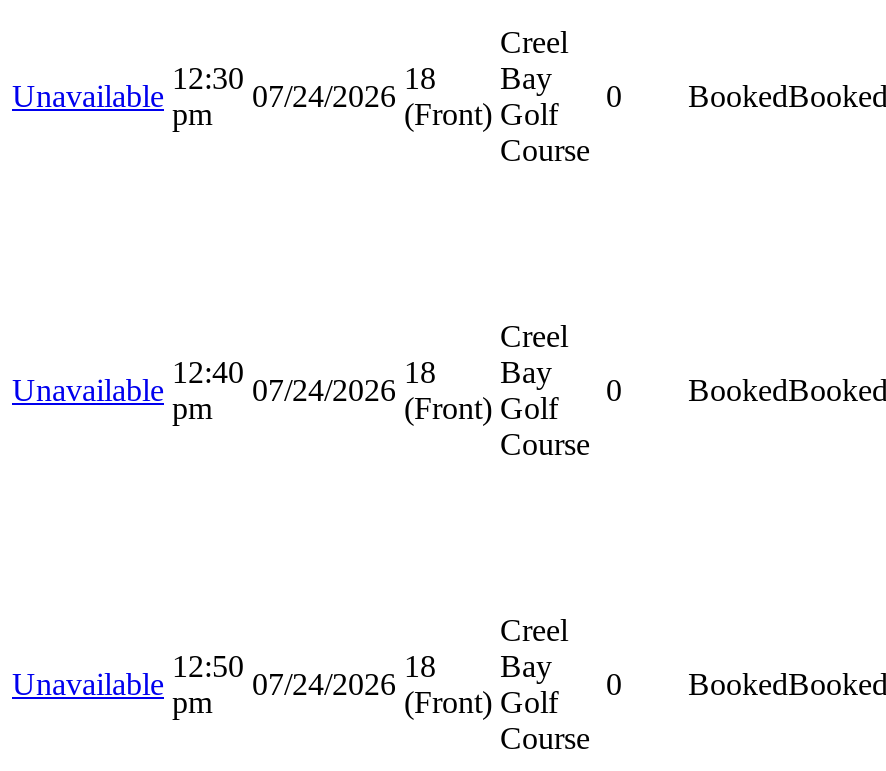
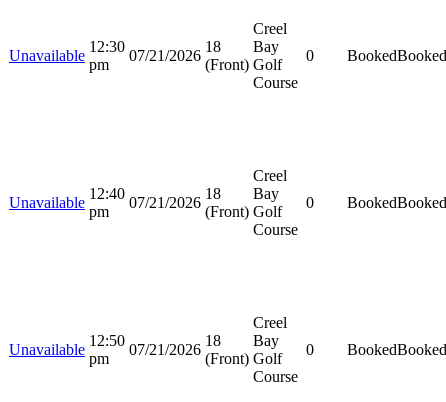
- 07/24/2026
+ 07/21/2026

- 07/24/2026
+ 07/21/2026

- 07/24/2026
+ 07/21/2026
